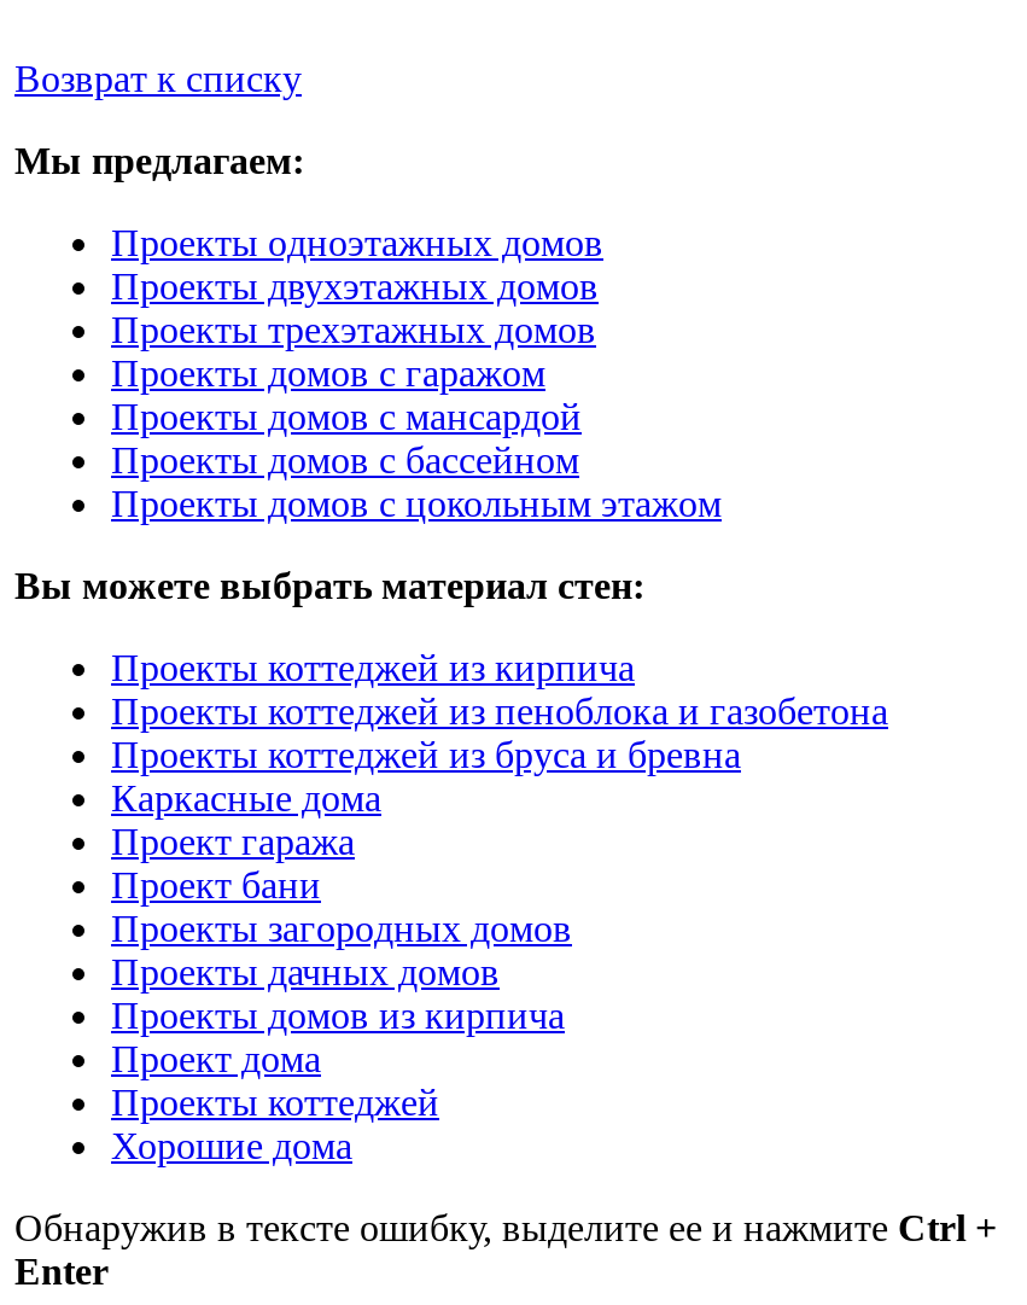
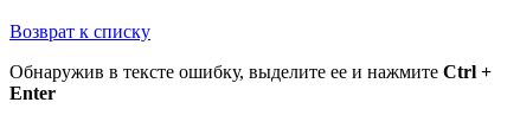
- Мы предлагаем:
- Проекты одноэтажных домов
- Проекты двухэтажных домов
- Проекты трехэтажных домов
- Проекты домов с гаражом
- Проекты домов с мансардой
- Проекты домов с бассейном
- Проекты домов с цокольным этажом
- Вы можете выбрать материал стен:
- Проекты коттеджей из кирпича
- Проекты коттеджей из пеноблока и газобетона
- Проекты коттеджей из бруса и бревна
- Каркасные дома
- Проект гаража
- Проект бани
- Проекты загородных домов
- Проекты дачных домов
- Проекты домов из кирпича
- Проект дома
- Проекты коттеджей
- Хорошие дома
